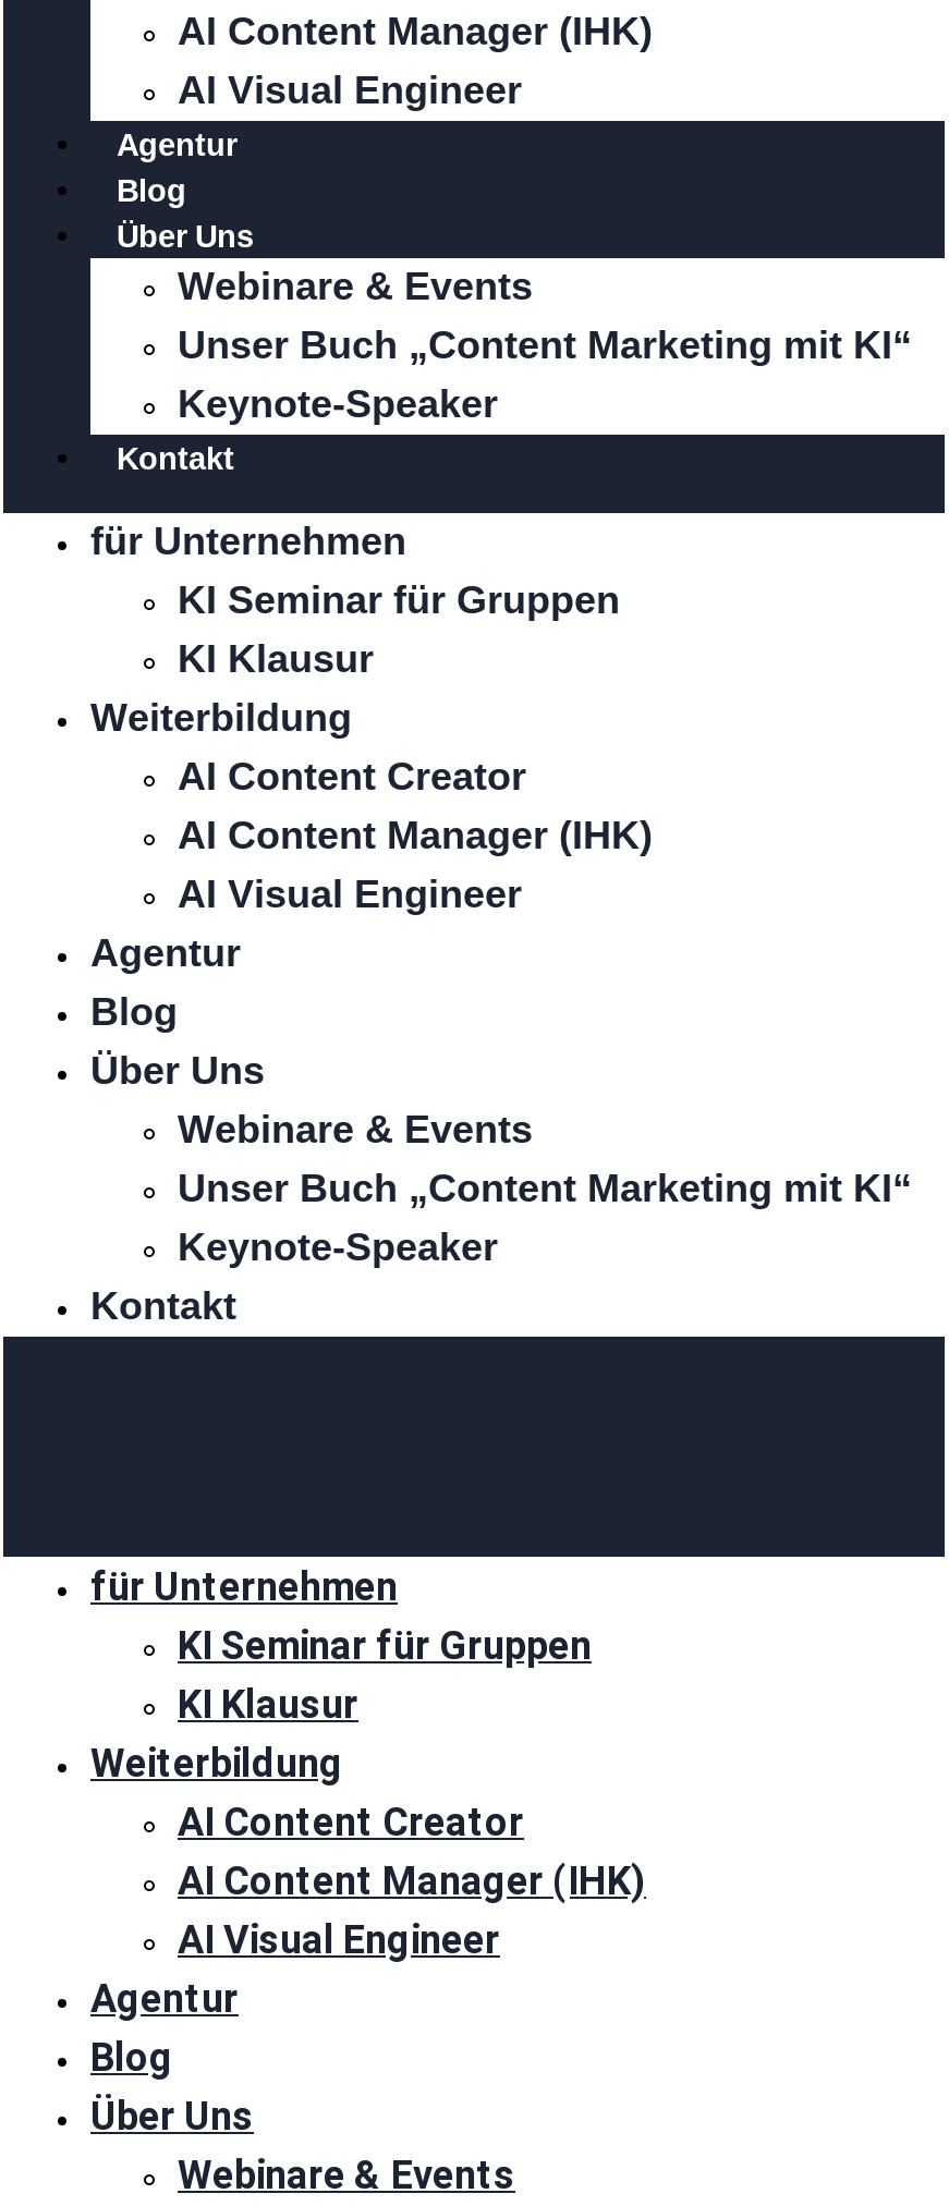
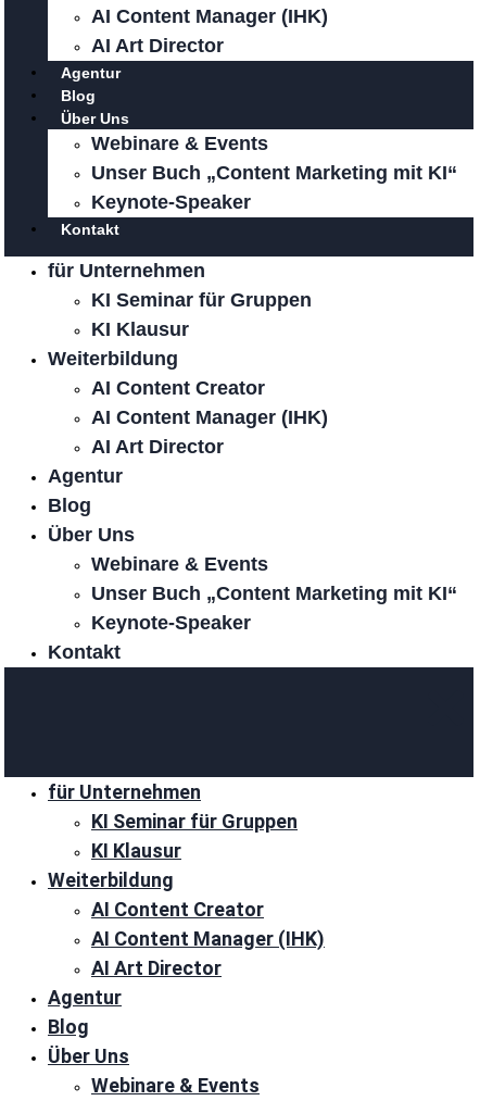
- AI Visual Engineer
+ AI Art Director

- AI Visual Engineer
+ AI Art Director

- AI Visual Engineer
+ AI Art Director
